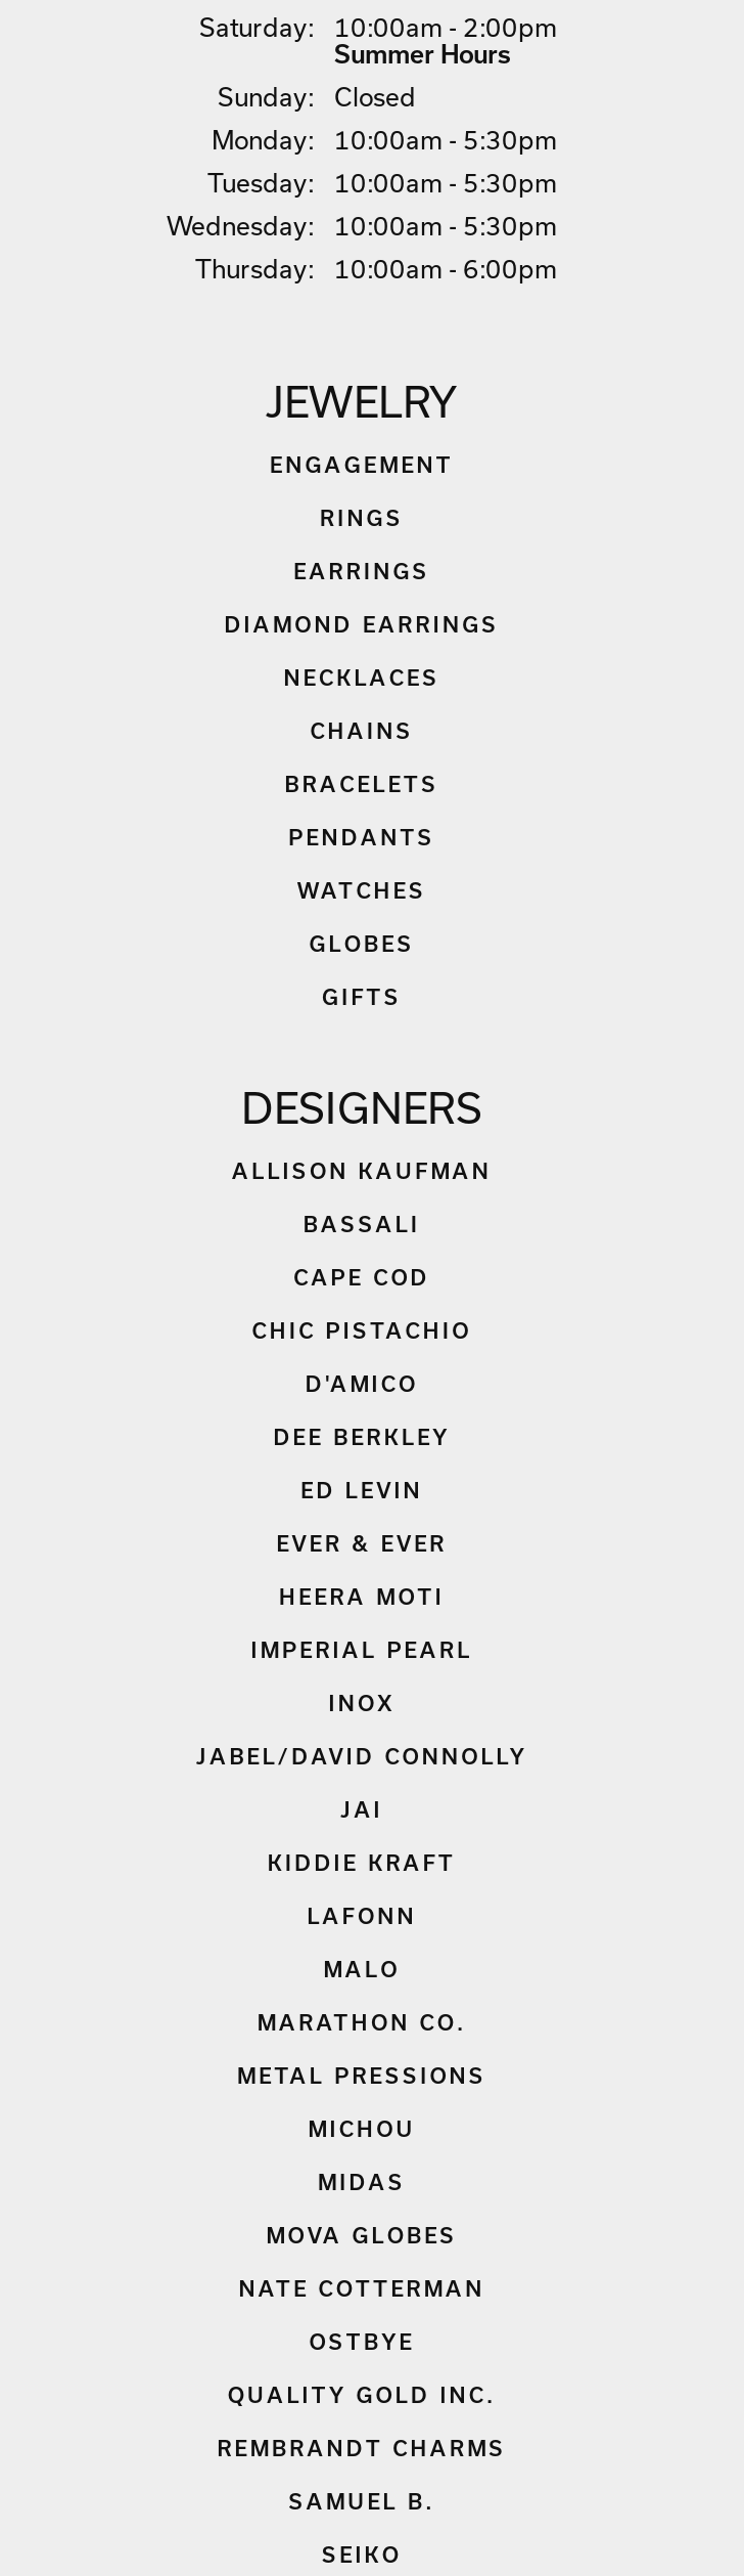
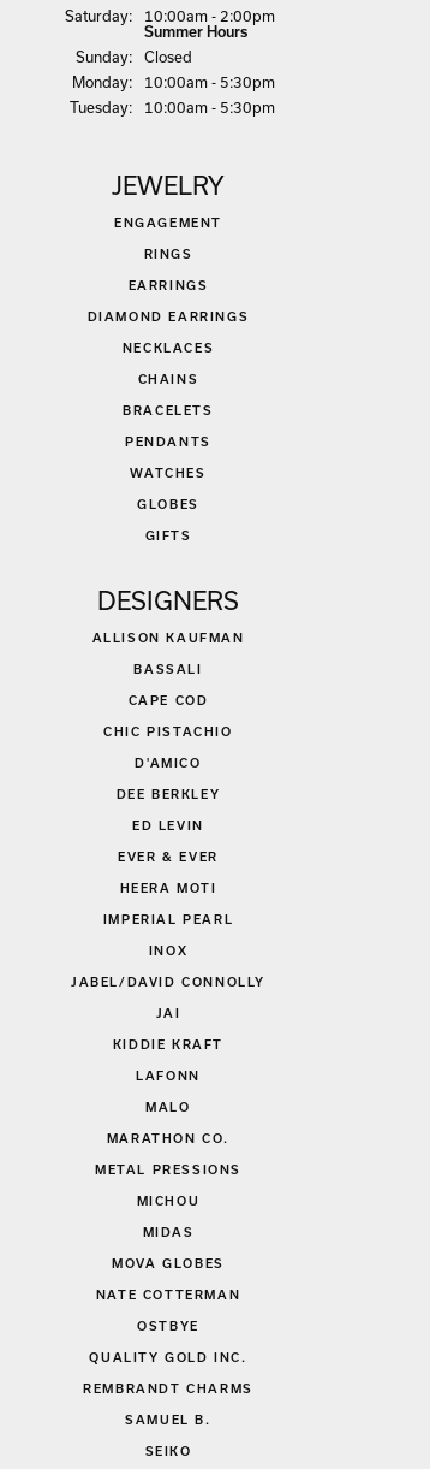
- Wednesday:
- 10:00am - 5:30pm
- Thu rsday:
- 10:00am - 6:00pm
